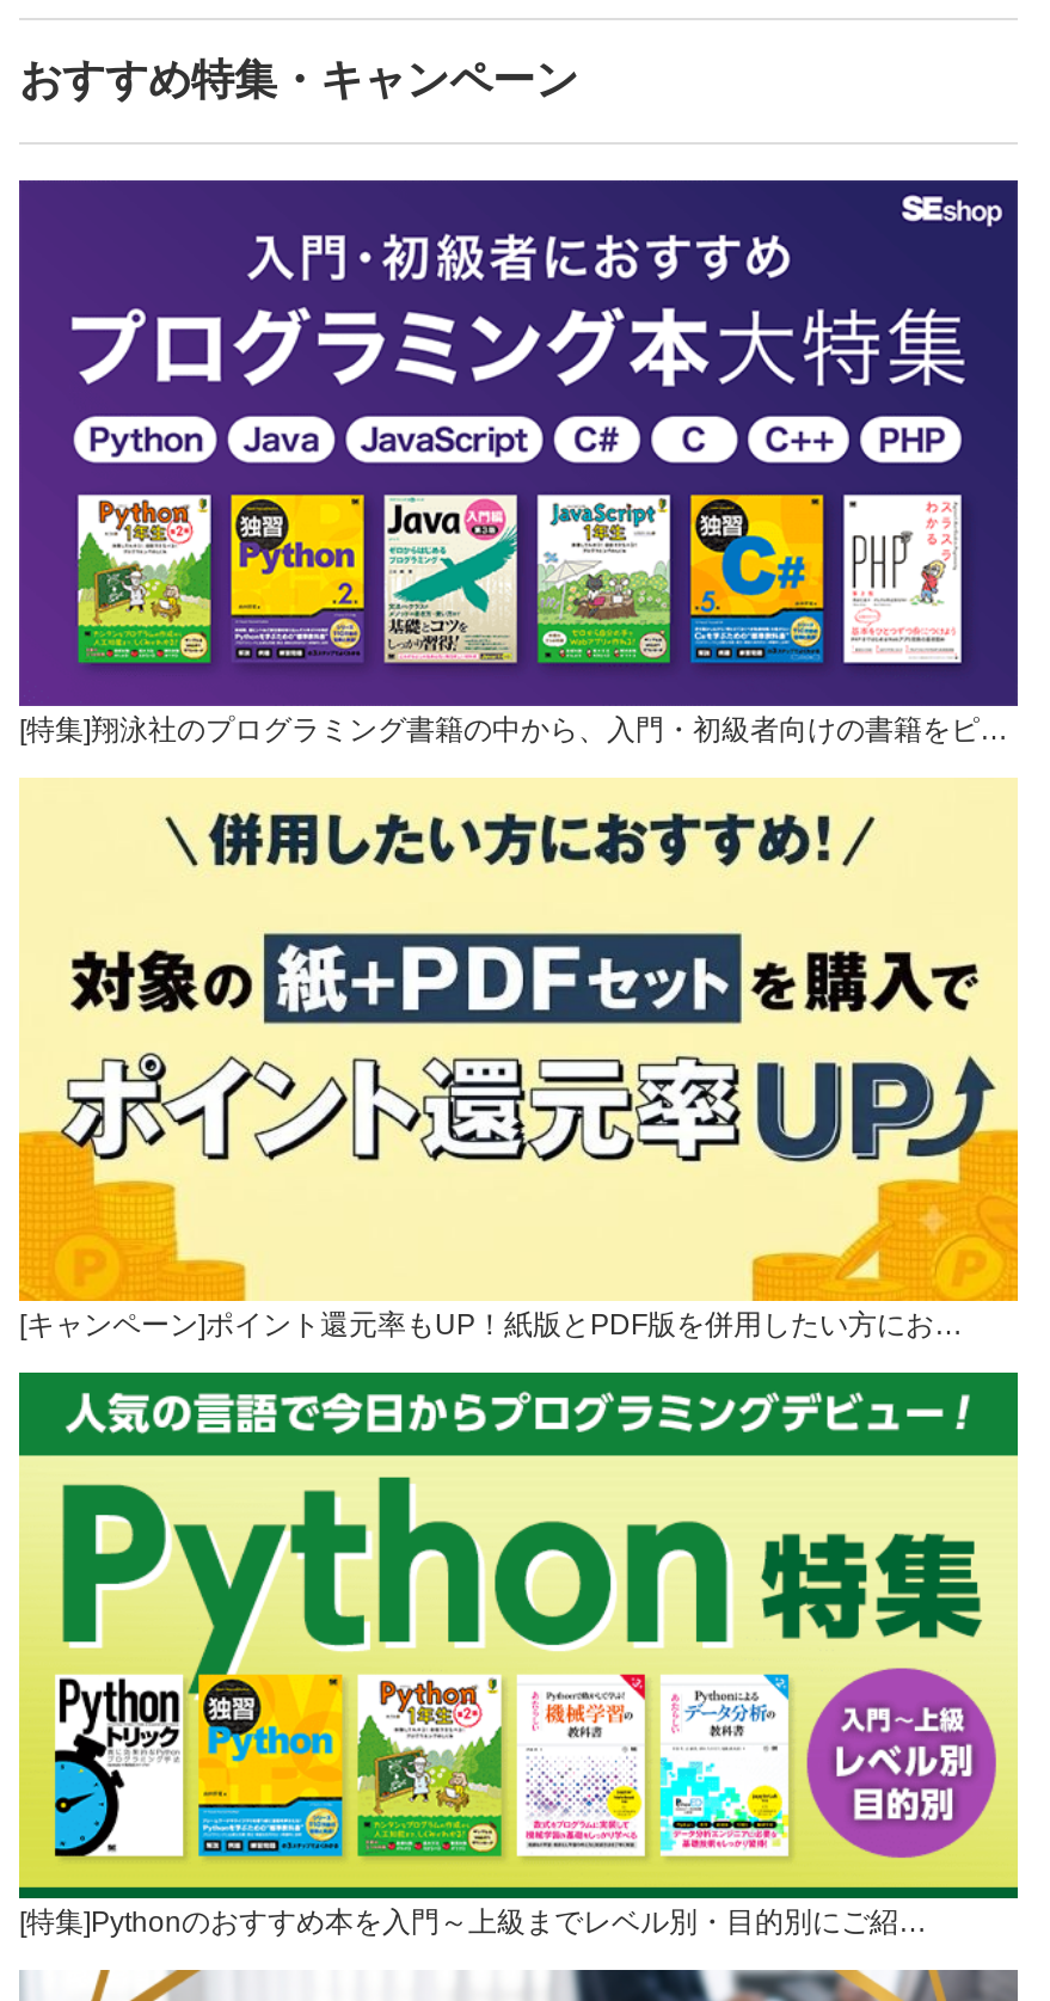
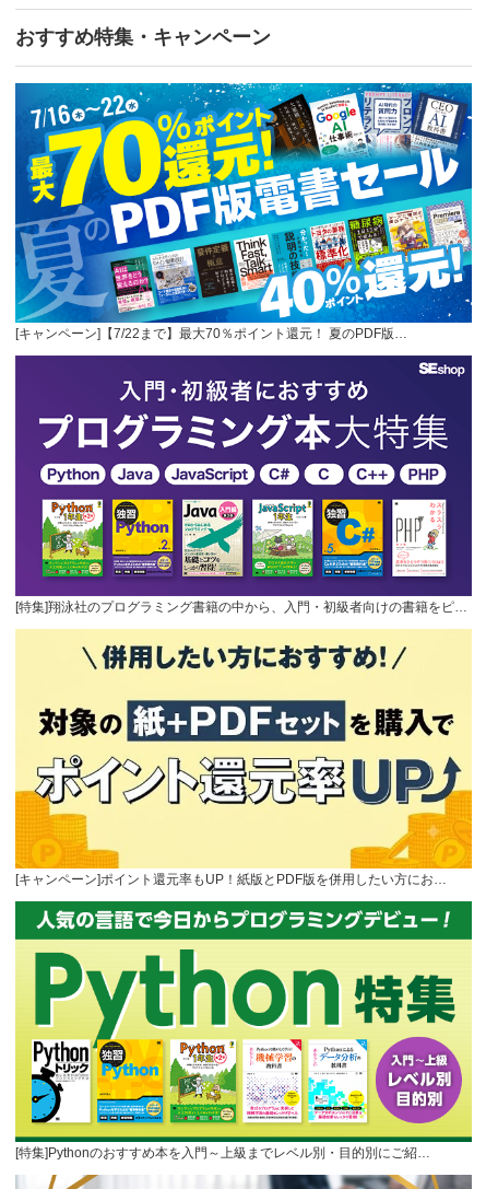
+ [image]
+ [キャンペーン]【7/22まで】最大70％ポイント還元！ 夏のPDF版…
